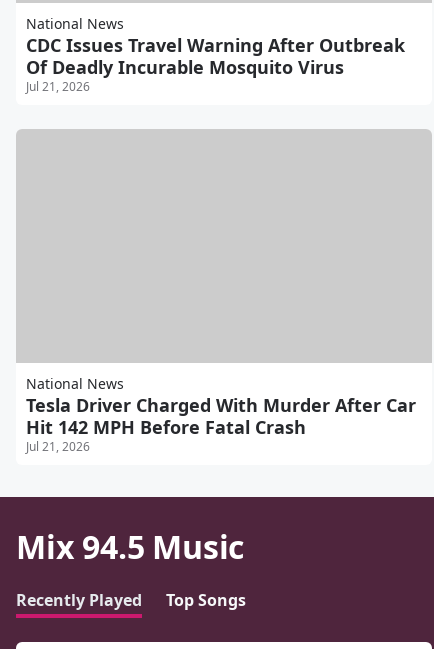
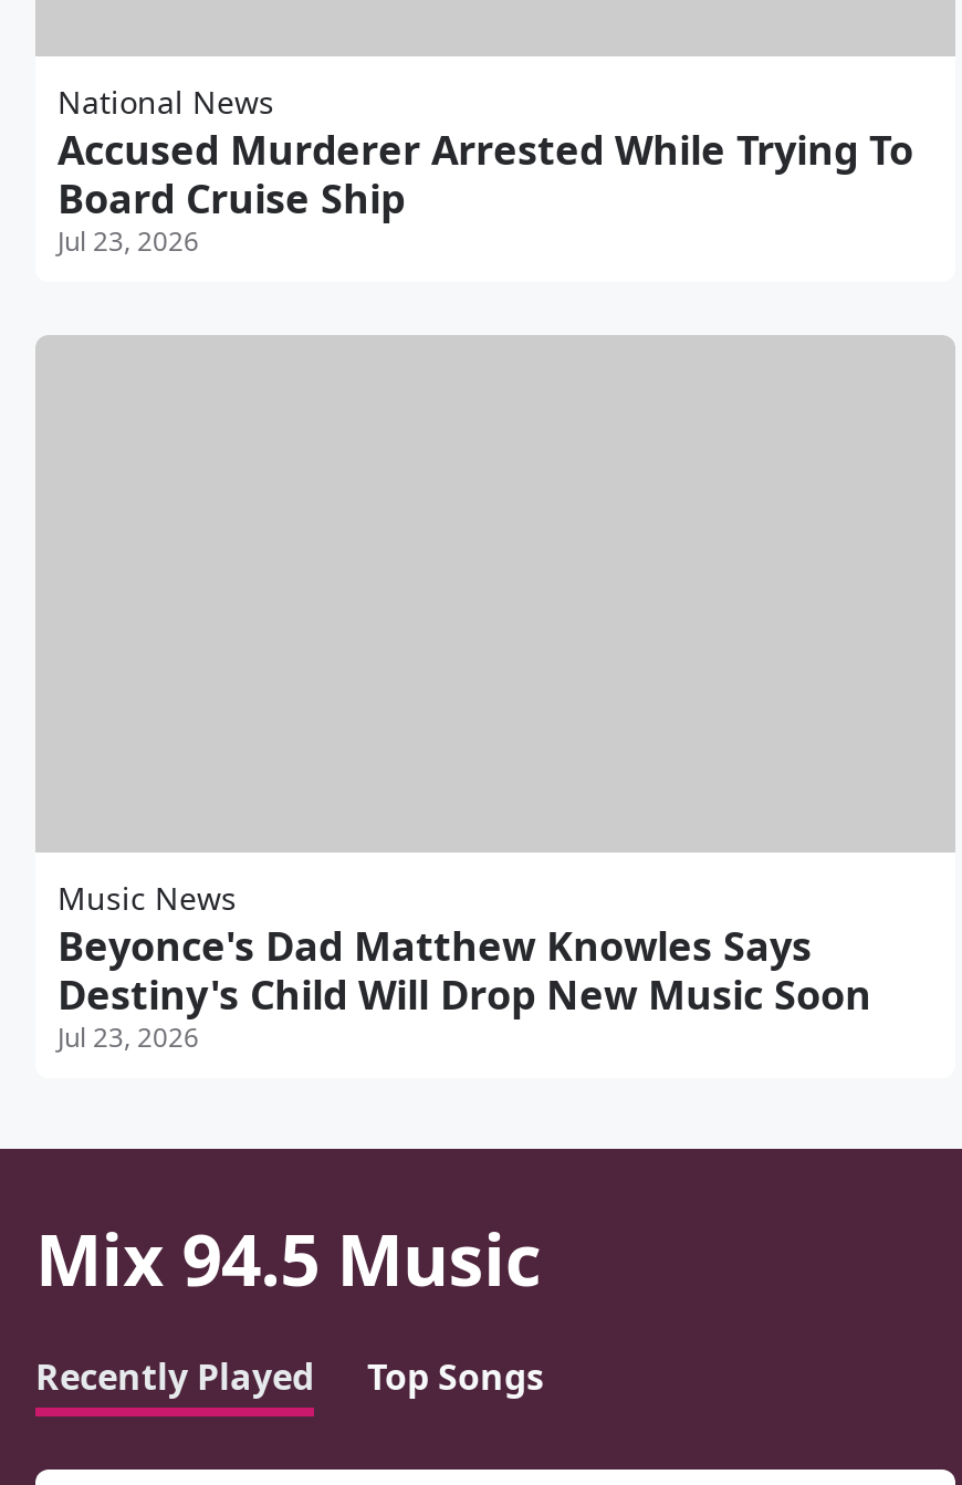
- CDC Issues Travel Warning After Outbreak
- Of Deadly Incurable Mosquito Virus
- Jul 21, 2026
+ Accused Murderer Arrested While Trying To
+ Board Cruise Ship
+ Jul 23, 2026

- National News
- Tesla Driver Charged With Murder After Car
- Hit 142 MPH Before Fatal Crash
- Jul 21, 2026
+ Music News
+ Beyonce's Dad Matthew Knowles Says
+ Destiny's Child Will Drop New Music Soon
+ Jul 23, 2026
